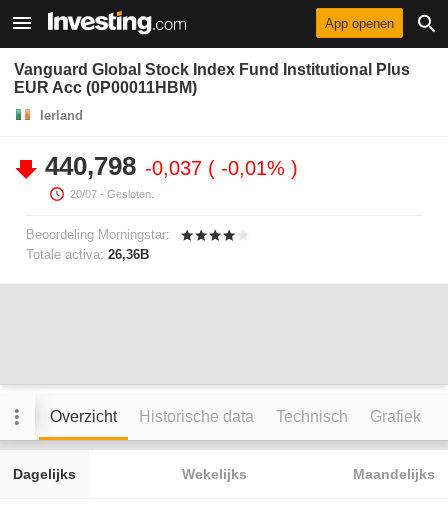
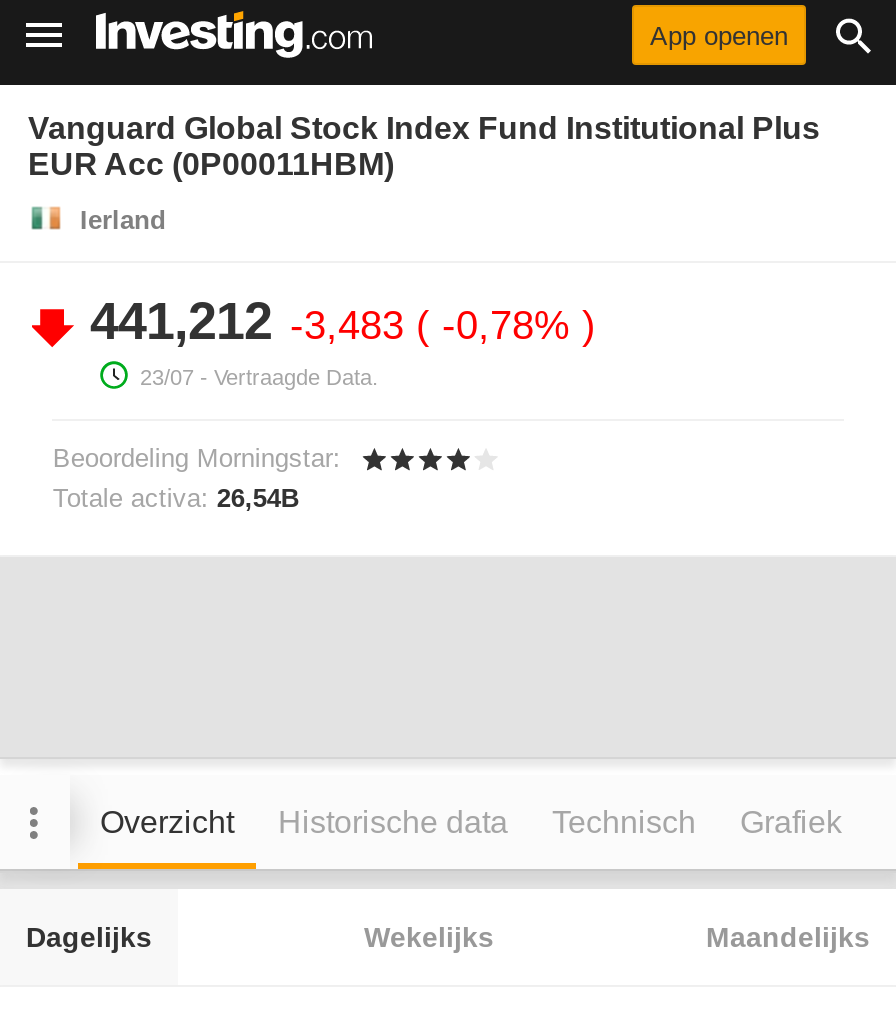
- 440,798 -0,037 -0,01%
- 20/07 - Gesloten.
+ 441,212 -3,483 -0,78%
+ 23/07 - Vertraagde Data.

- Totale activa: 26,36B
+ Totale activa: 26,54B
